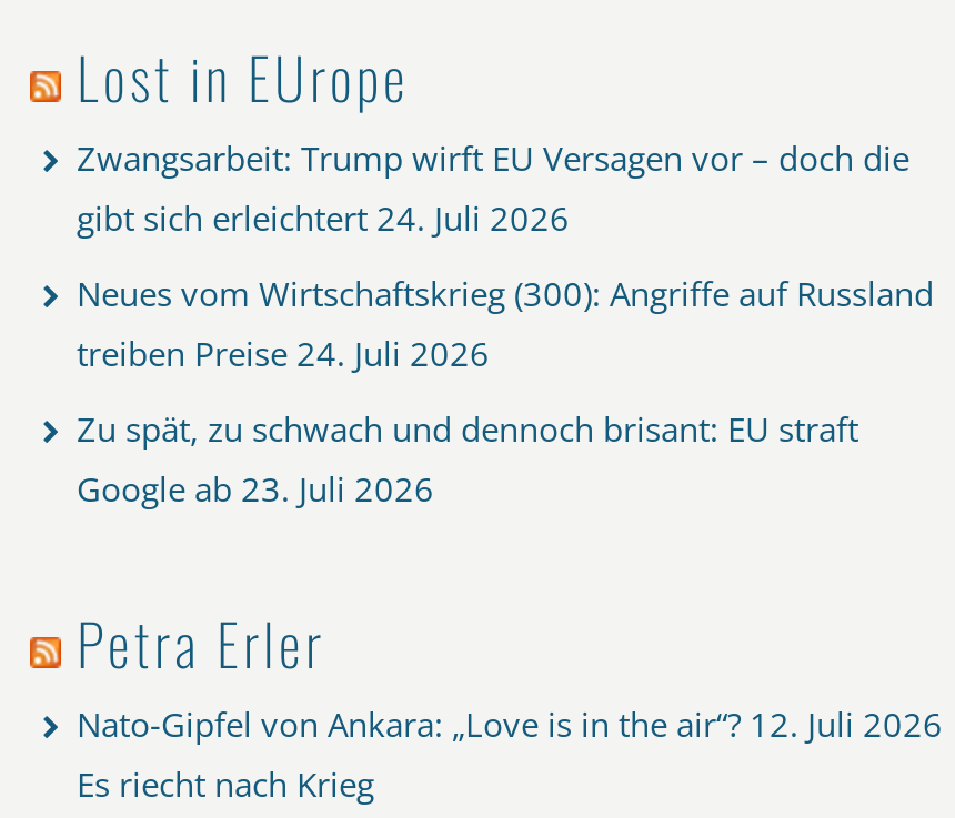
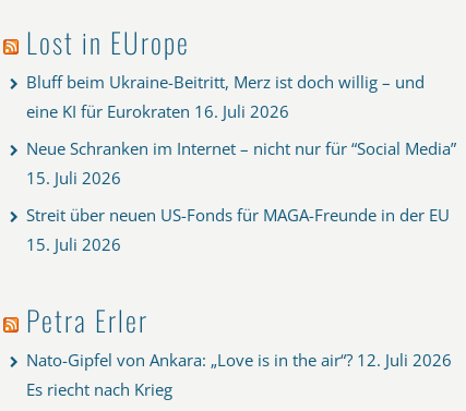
- Zwangsarbeit: Trump wirft EU Versagen vor – doch die
- gibt sich erleichtert 24. Juli 2026
+ Bluff beim Ukraine-Beitritt, Merz ist doch willig – und
+ eine KI für Eurokraten 16. Juli 2026

- Neues vom Wirtschaftskrieg (300): Angriffe auf Russland
- treiben Preise 24. Juli 2026
+ Neue Schranken im Internet – nicht nur für “Social Media”
+ 15. Juli 2026

- Zu spät, zu schwach und dennoch brisant: EU straft
- Google ab 23. Juli 2026
+ Streit über neuen US-Fonds für MAGA-Freunde in der EU
+ 15. Juli 2026
